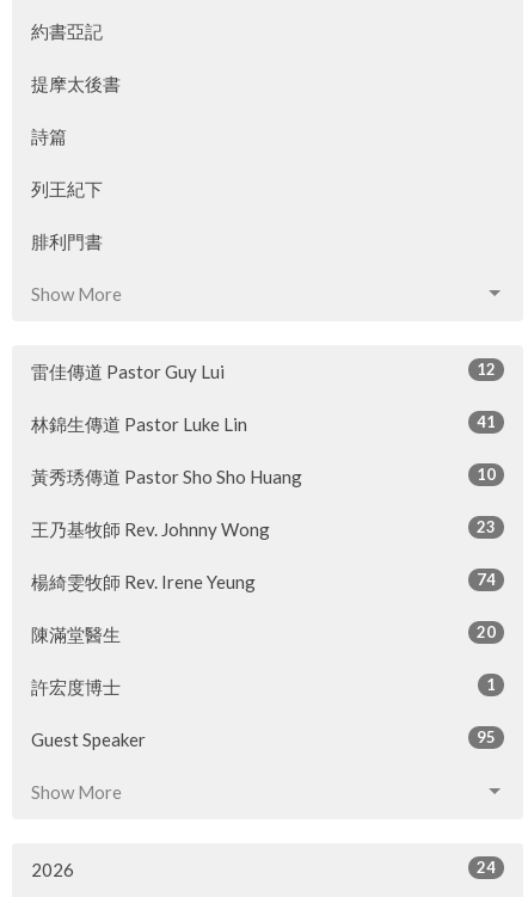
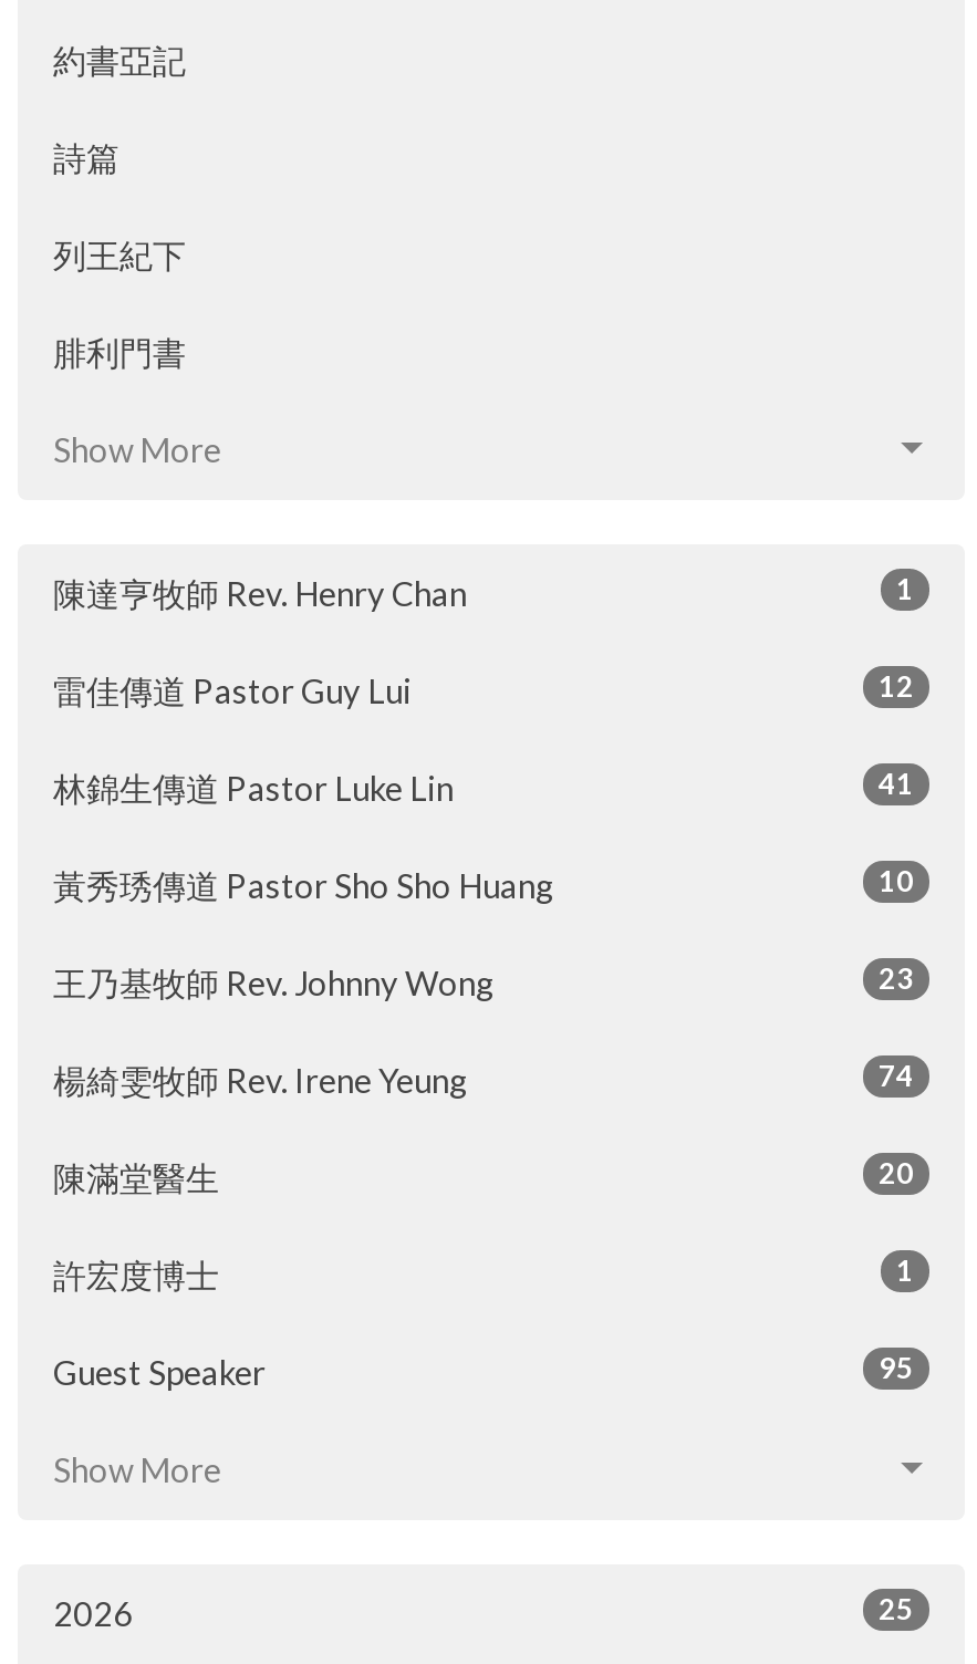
- 提摩太後書

moved up: 詩篇 | 列王紀下 | 腓利門書 | Show More

+ 陳達亨牧師 Rev. Henry Chan
+ 1

- 24
+ 25
